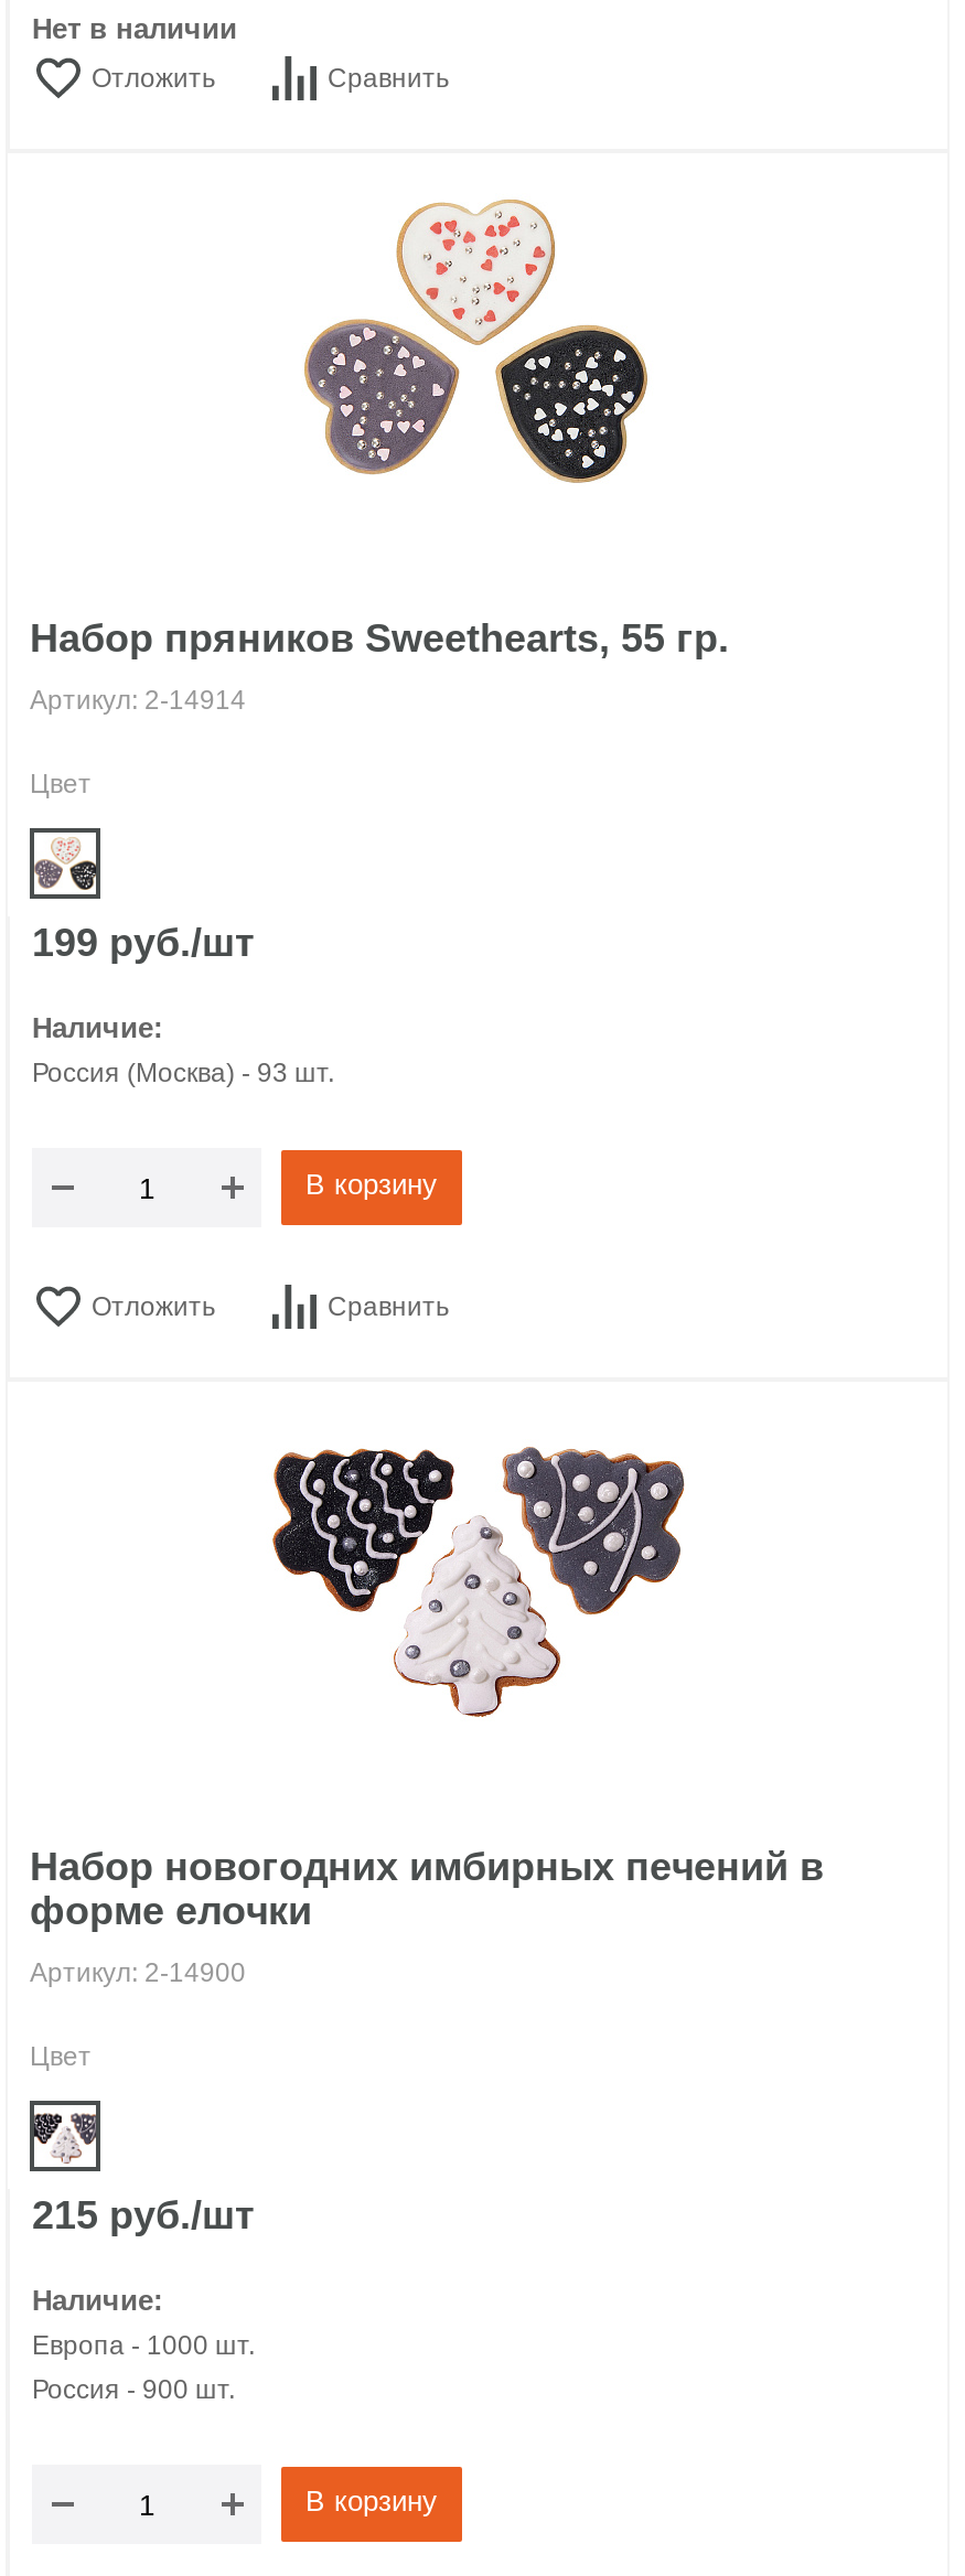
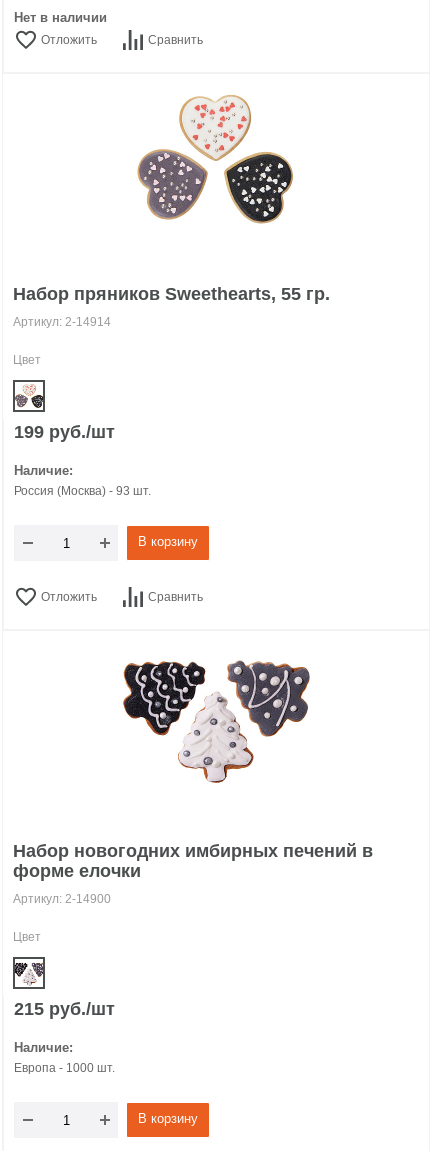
- Россия - 900 шт.
